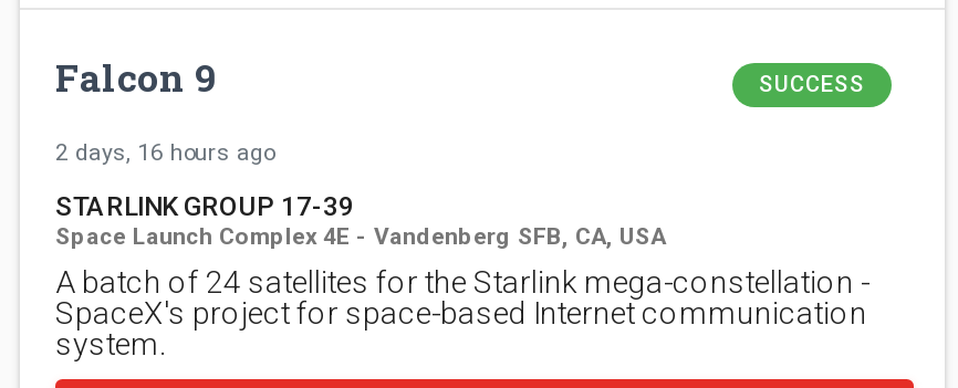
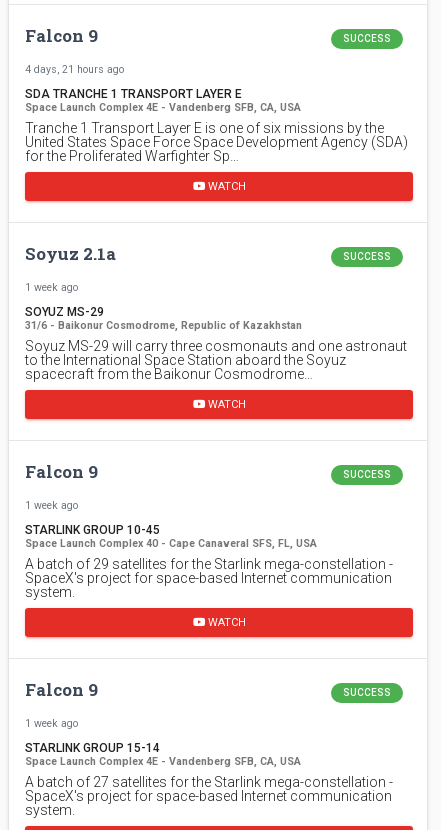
- 2 days, 16 hours ago
+ 4 days, 21 hours ago

- STARLINK GROUP 17-39
+ SDA TRANCHE 1 TRANSPORT LAYER E

- A batch of 24 satellites for the Starlink mega-constellation -
+ Tranche 1 Transport Layer E is one of six missions by the
+ United States Space Force Space Development Agency (SDA)
+ for the Proliferated Warfighter Sp…
+ WATCH
+ Soyuz 2.1a
+ SUCCESS
+ 1 week ago
+ SOYUZ MS-29
+ 31/6 - Baikonur Cosmodrome, Republic of Kazakhstan
+ Soyuz MS-29 will carry three cosmonauts and one astronaut
+ to the International Space Station aboard the Soyuz
+ spacecraft from the Baikonur Cosmodrome…
+ WATCH
+ Falcon 9
+ SUCCESS
+ 1 week ago
+ STARLINK GROUP 10-45
+ Space Launch Complex 40 - Cape Canaveral SFS, FL, USA
+ A batch of 29 satellites for the Starlink mega-constellation -
+ SpaceX's project for space-based Internet communication
+ system.
+ WATCH
+ Falcon 9
+ SUCCESS
+ 1 week ago
+ STARLINK GROUP 15-14
+ Space Launch Complex 4E - Vandenberg SFB, CA, USA
+ A batch of 27 satellites for the Starlink mega-constellation -
